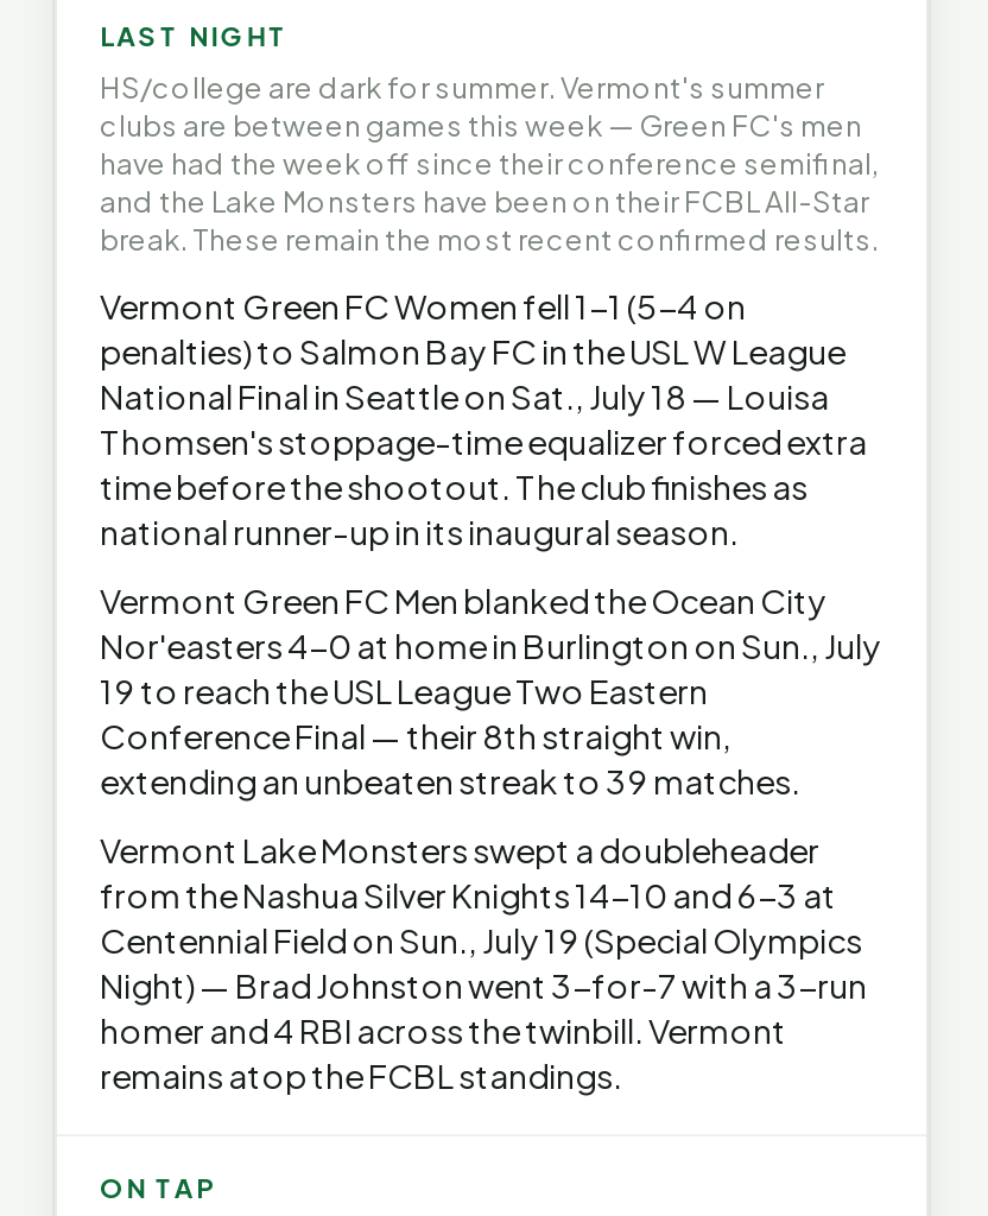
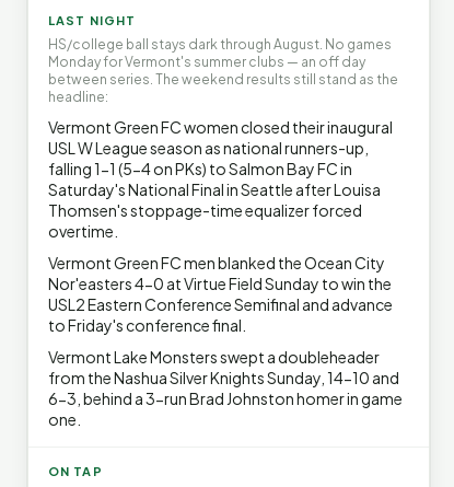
- HS/college are dark for summer. Vermont's summer
- clubs are between games this week — Green FC's men
- have had the week off since their conference semifinal,
- and the Lake Monsters have been on their FCBL All-Star
- break. These remain the most recent confirmed results.
+ HS/college ball stays dark through August. No games
+ Monday for Vermont's summer clubs — an off day
+ between series. The weekend results still stand as the
+ headline:

- Vermont Green FC Women fell 1-1 (5-4 on
- penalties) to Salmon Bay FC in the USL W League
- National Final in Seattle on Sat., July 18 — Louisa
- Thomsen's stoppage-time equalizer forced extra
- time before the shootout. The club finishes as
- national runner-up in its inaugural season.
+ Vermont Green FC women closed their inaugural
+ USL W League season as national runners-up,
+ falling 1-1 (5-4 on PKs) to Salmon Bay FC in
+ Saturday's National Final in Seattle after Louisa
+ Thomsen's stoppage-time equalizer forced
+ overtime.

- Vermont Green FC Men blanked the Ocean City
- Nor'easters 4-0 at home in Burlington on Sun., July
- 19 to reach the USL League Two Eastern
- Conference Final — their 8th straight win,
- extending an unbeaten streak to 39 matches.
+ Vermont Green FC men blanked the Ocean City
+ Nor'easters 4-0 at Virtue Field Sunday to win the
+ USL2 Eastern Conference Semifinal and advance
+ to Friday's conference final.

- from the Nashua Silver Knights 14-10 and 6-3 at
- Centennial Field on Sun., July 19 (Special Olympics
- Night) — Brad Johnston went 3-for-7 with a 3-run
- homer and 4 RBI across the twinbill. Vermont
- remains atop the FCBL standings.
+ from the Nashua Silver Knights Sunday, 14-10 and
+ 6-3, behind a 3-run Brad Johnston homer in game
+ one.
